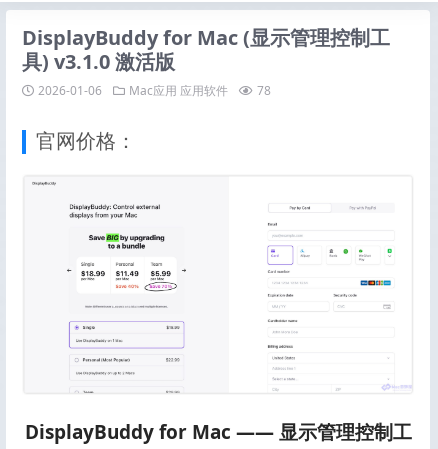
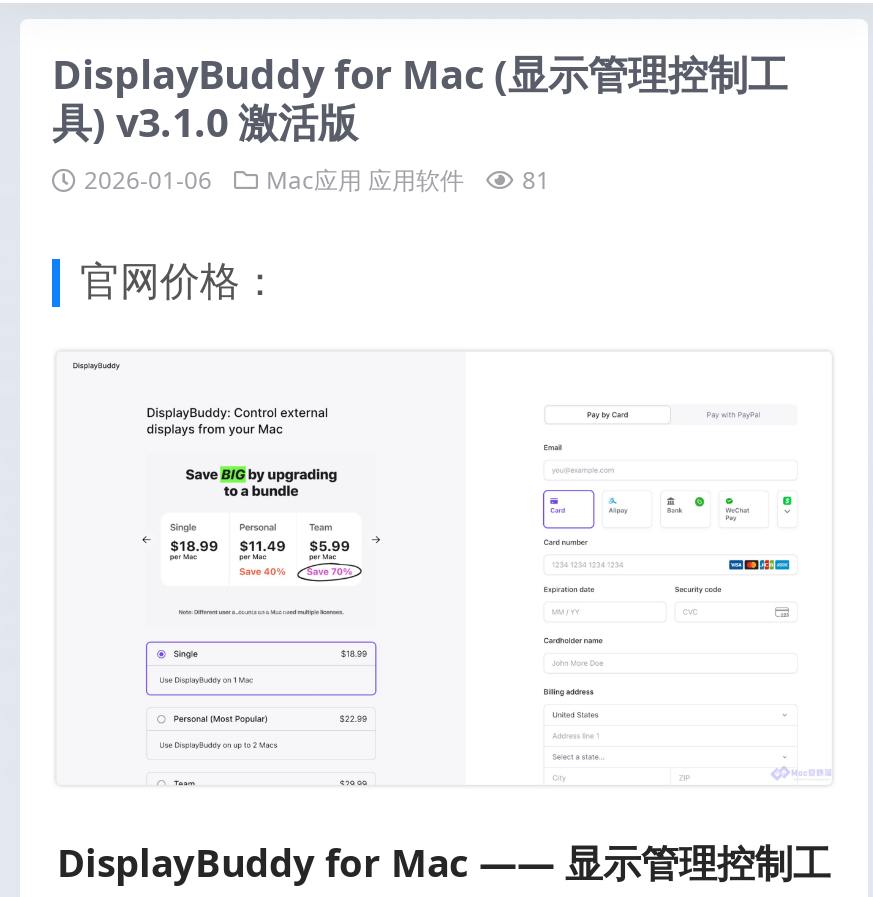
- 2026-01-06 Mac应用 应用软件 78
+ 2026-01-06 Mac应用 应用软件 81
